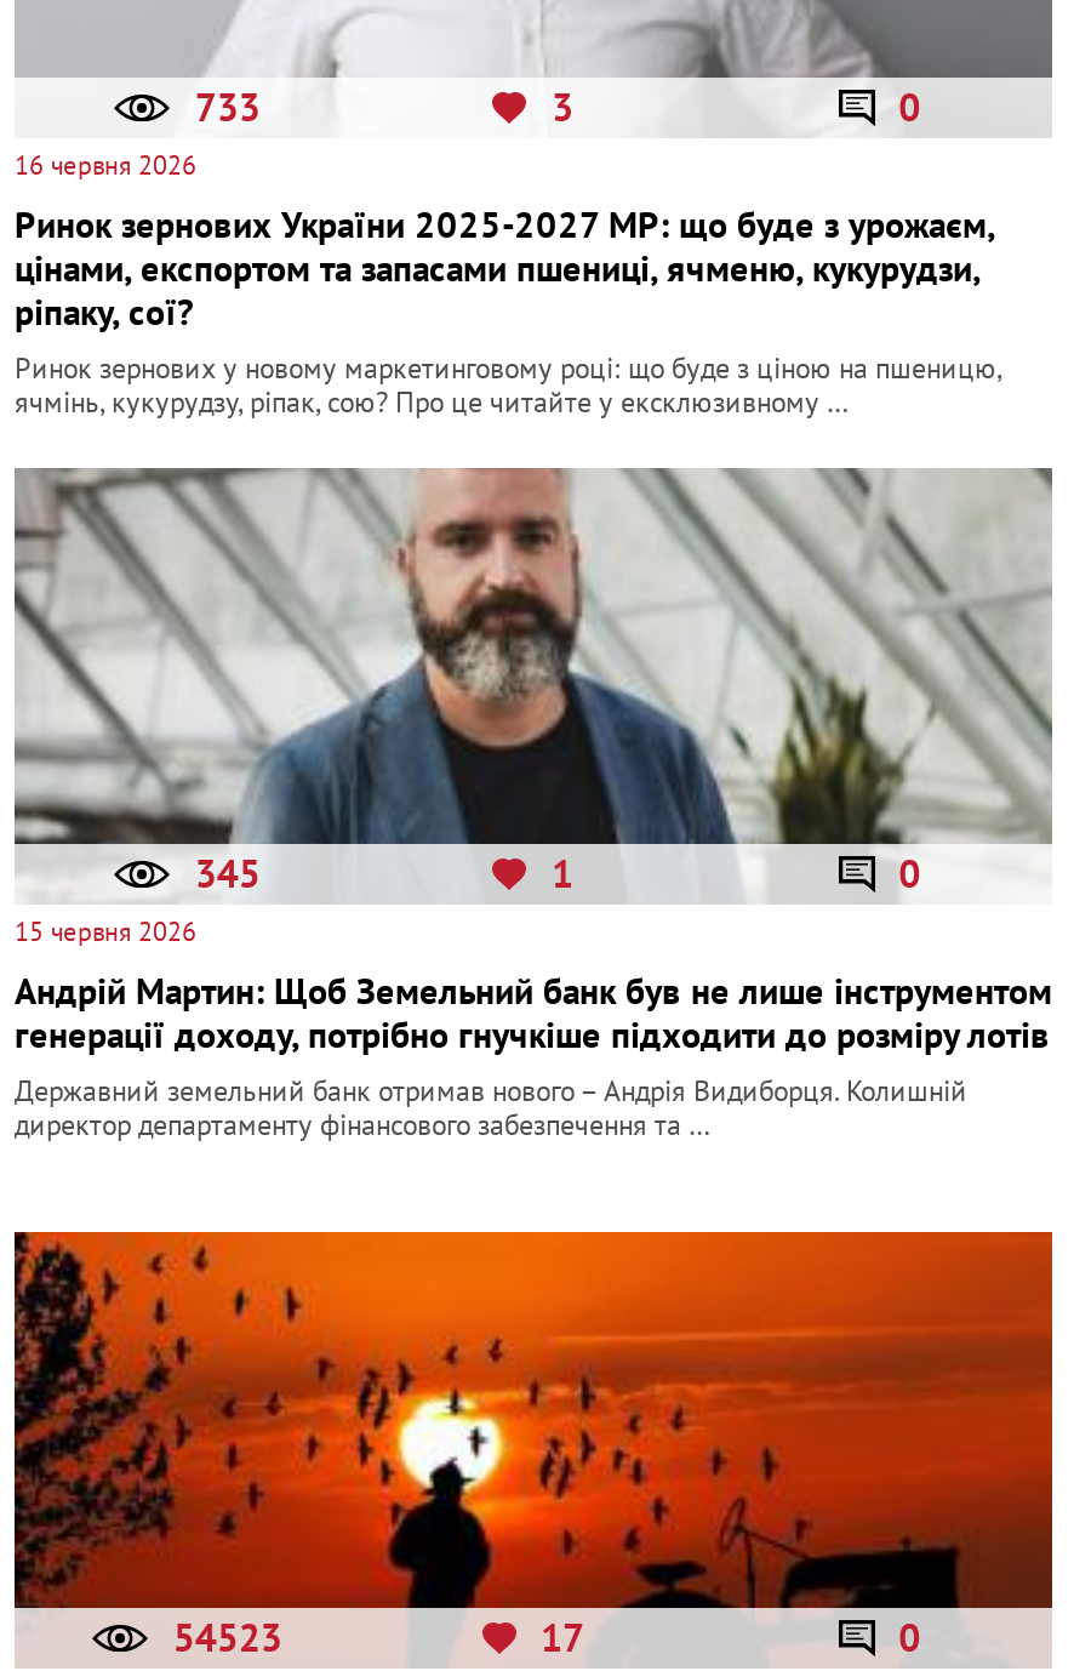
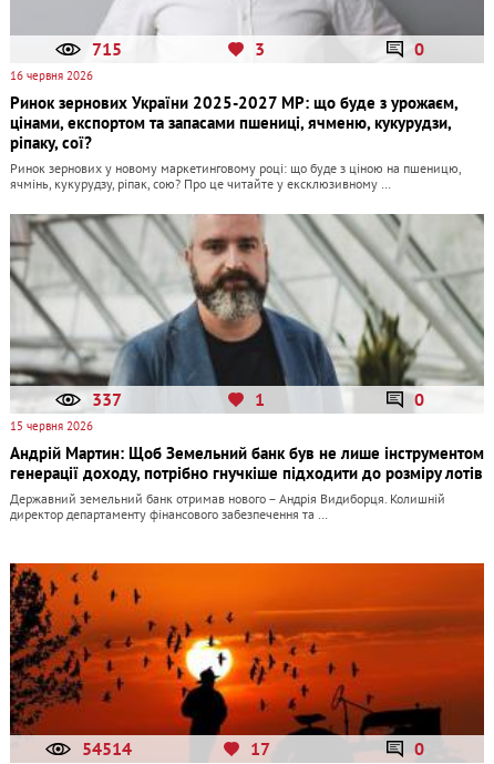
- 733
+ 715

- 345
+ 337

- 54523
+ 54514
